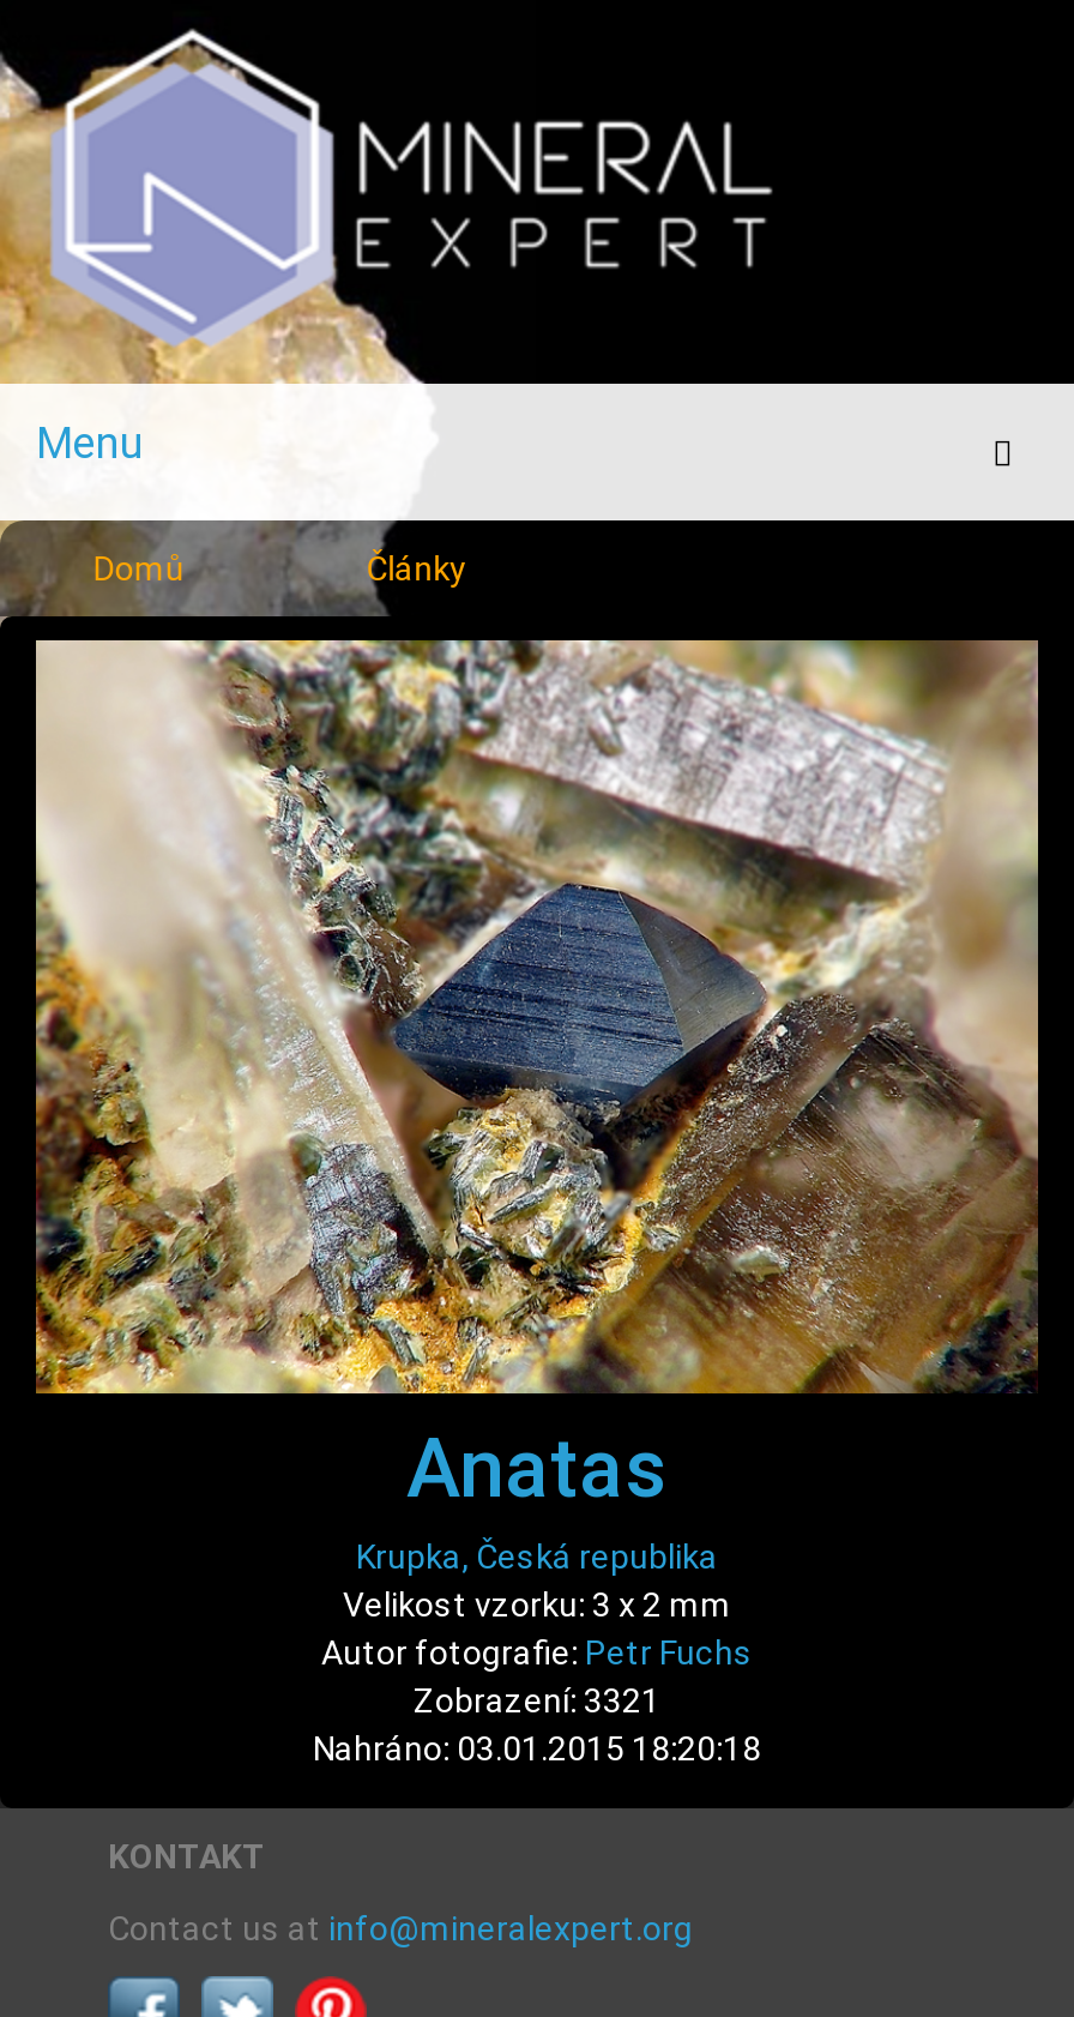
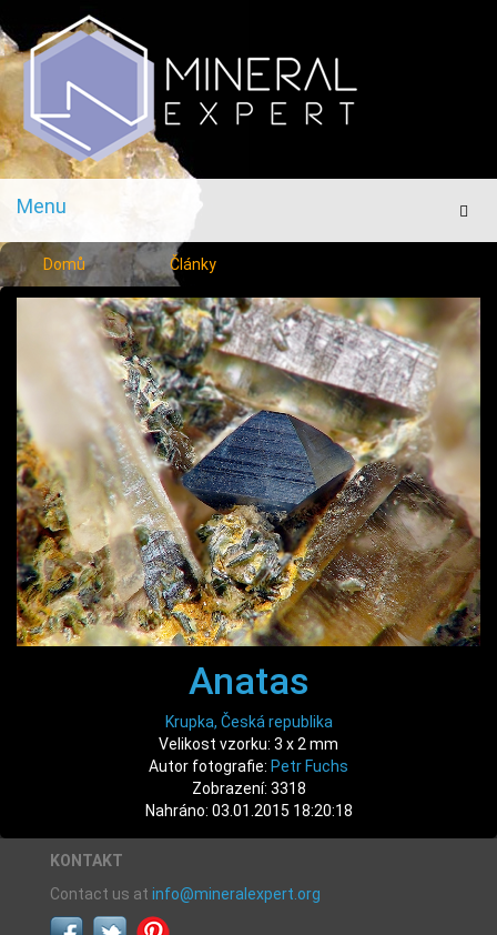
- Zobrazení: 3321
+ Zobrazení: 3318
